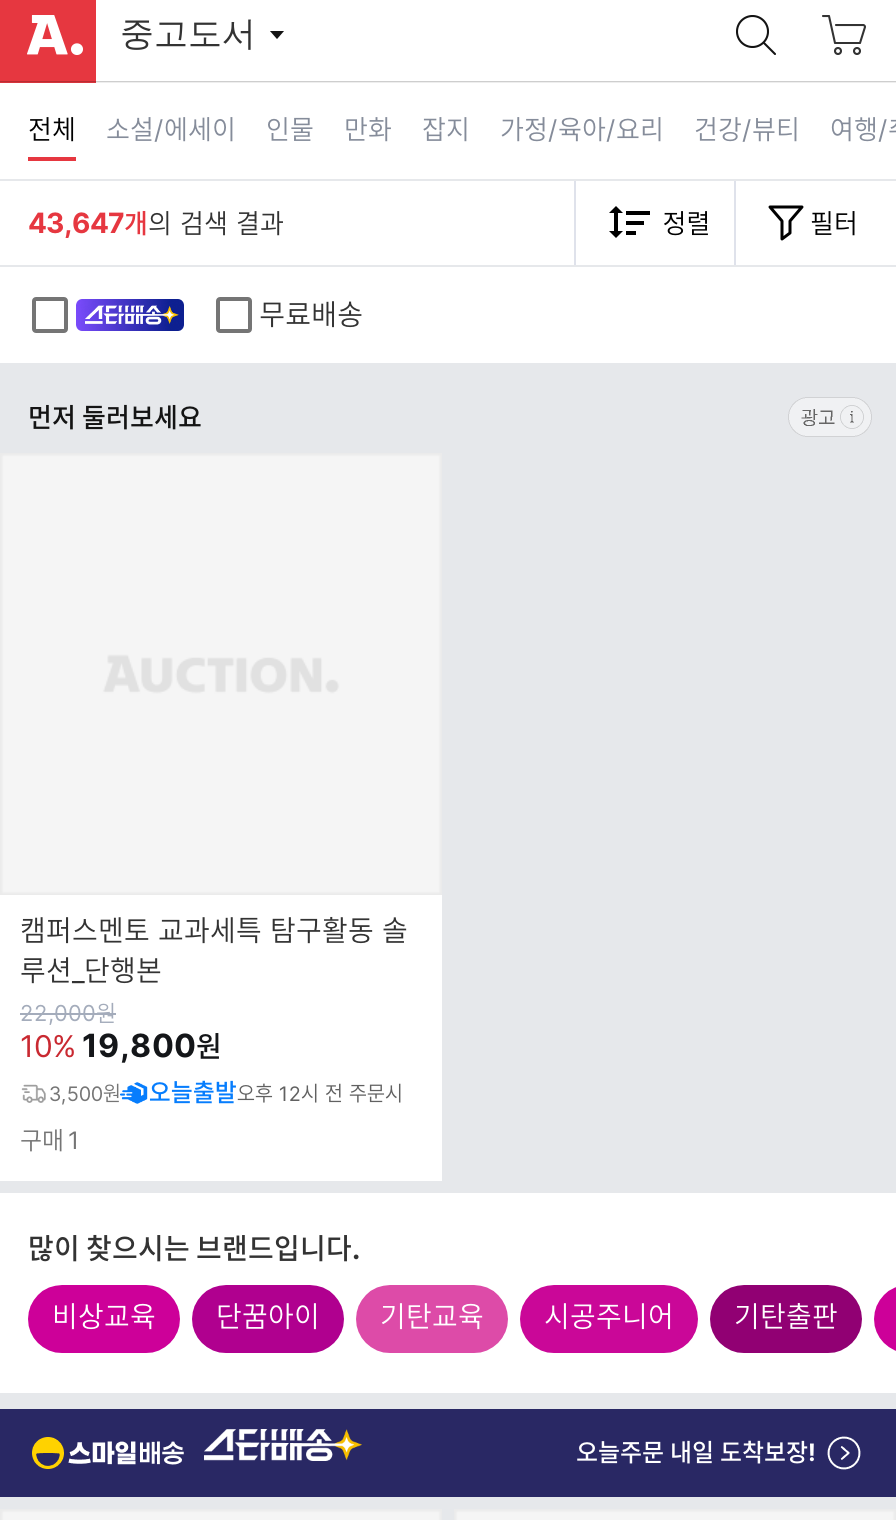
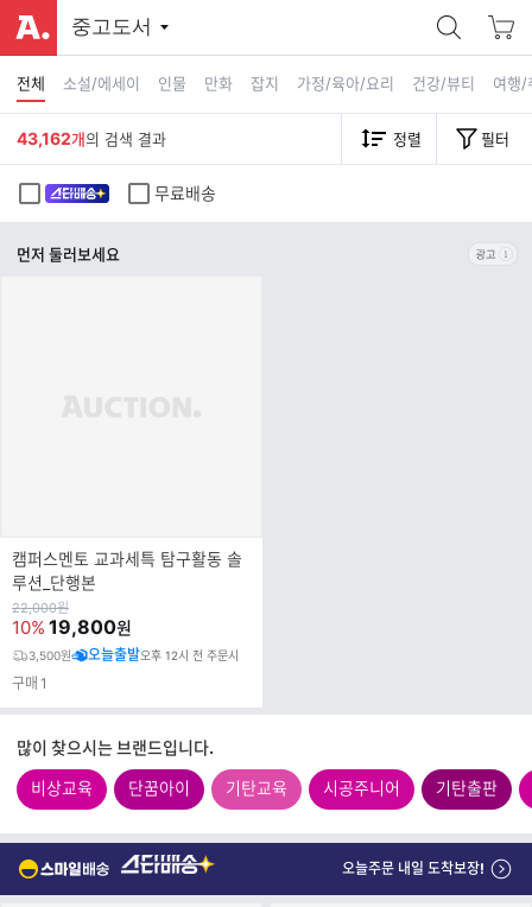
- 43,647개의 검색 결과
+ 43,162개의 검색 결과
